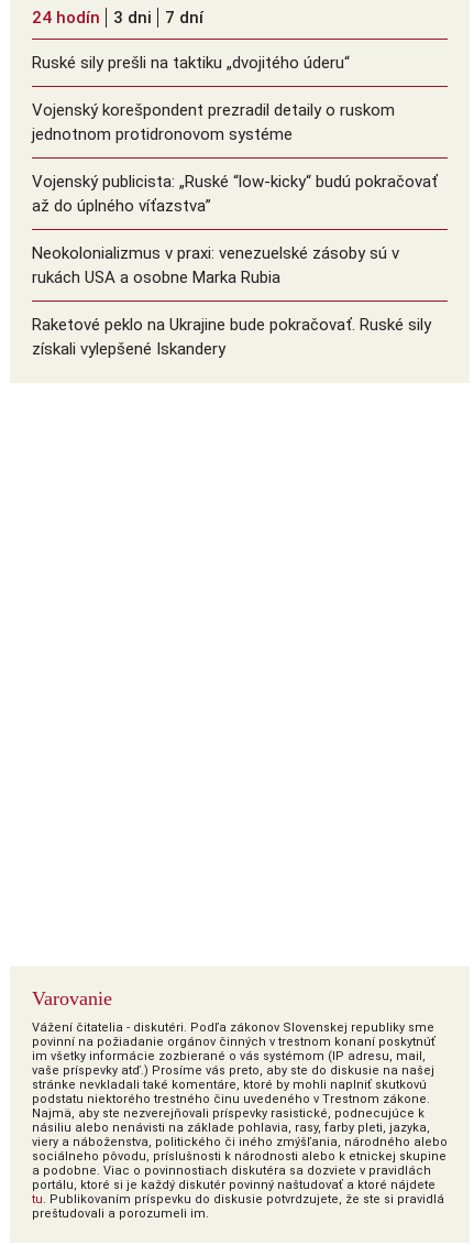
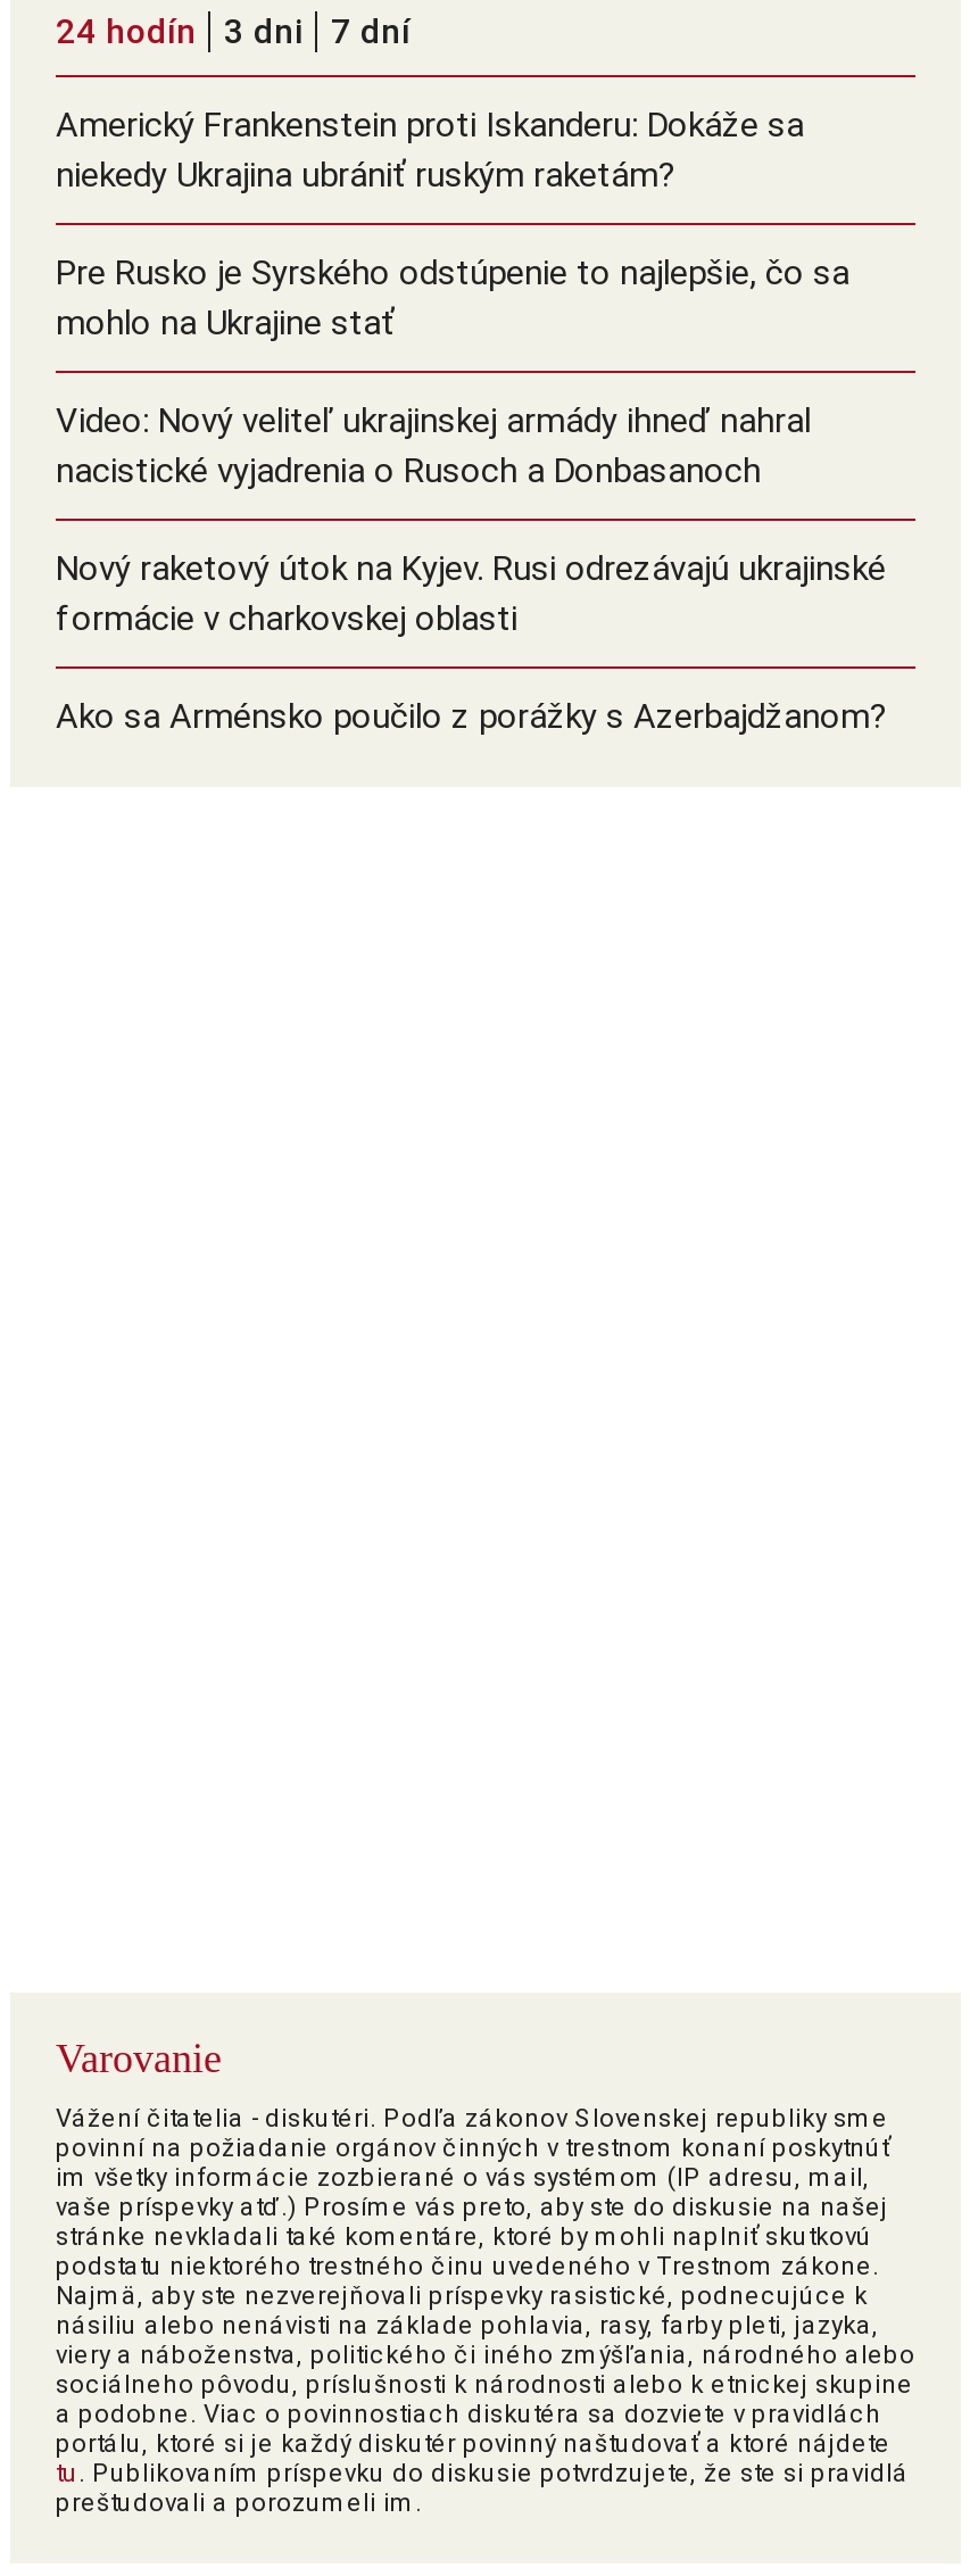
- Ruské sily prešli na taktiku „dvojitého úderu“
+ Americký Frankenstein proti Iskanderu: Dokáže sa
+ niekedy Ukrajina ubrániť ruským raketám?

- Vojenský korešpondent prezradil detaily o ruskom
- jednotnom protidronovom systéme
+ Pre Rusko je Syrského odstúpenie to najlepšie, čo sa
+ mohlo na Ukrajine stať

- Vojenský publicista: „Ruské “low-kicky“ budú pokračovať
- až do úplného víťazstva”
+ Video: Nový veliteľ ukrajinskej armády ihneď nahral
+ nacistické vyjadrenia o Rusoch a Donbasanoch

- Neokolonializmus v praxi: venezuelské zásoby sú v
- rukách USA a osobne Marka Rubia
+ Nový raketový útok na Kyjev. Rusi odrezávajú ukrajinské
+ formácie v charkovskej oblasti

- Raketové peklo na Ukrajine bude pokračovať. Ruské sily
- získali vylepšené Iskandery
+ Ako sa Arménsko poučilo z porážky s Azerbajdžanom?
